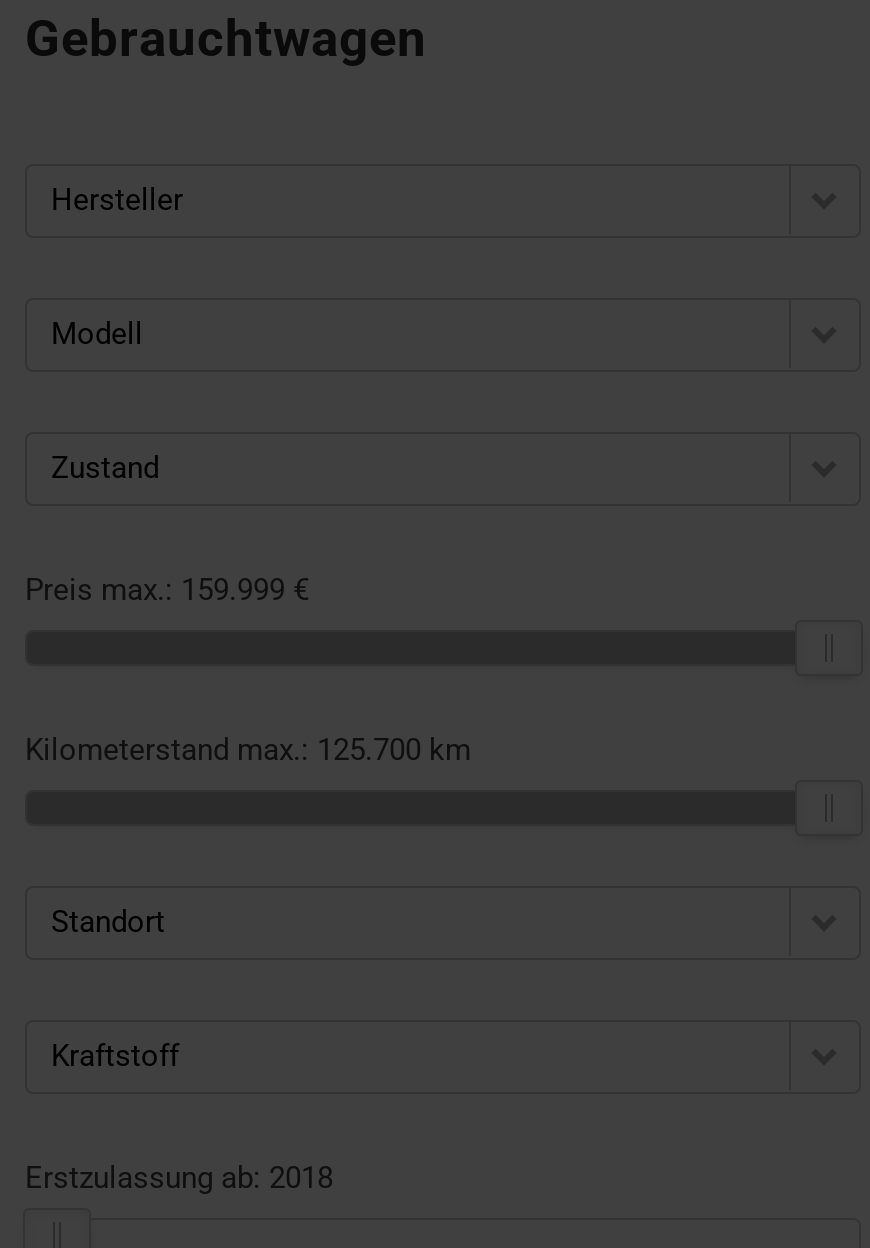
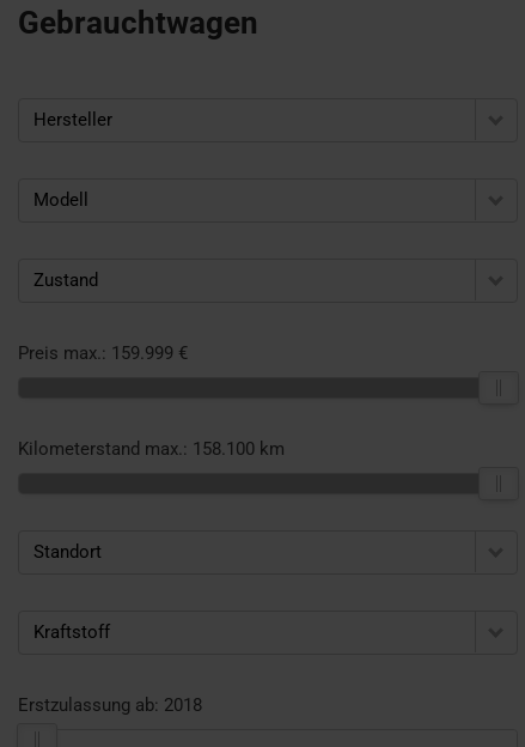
- Kilometerstand max.: 125.700 km
+ Kilometerstand max.: 158.100 km
